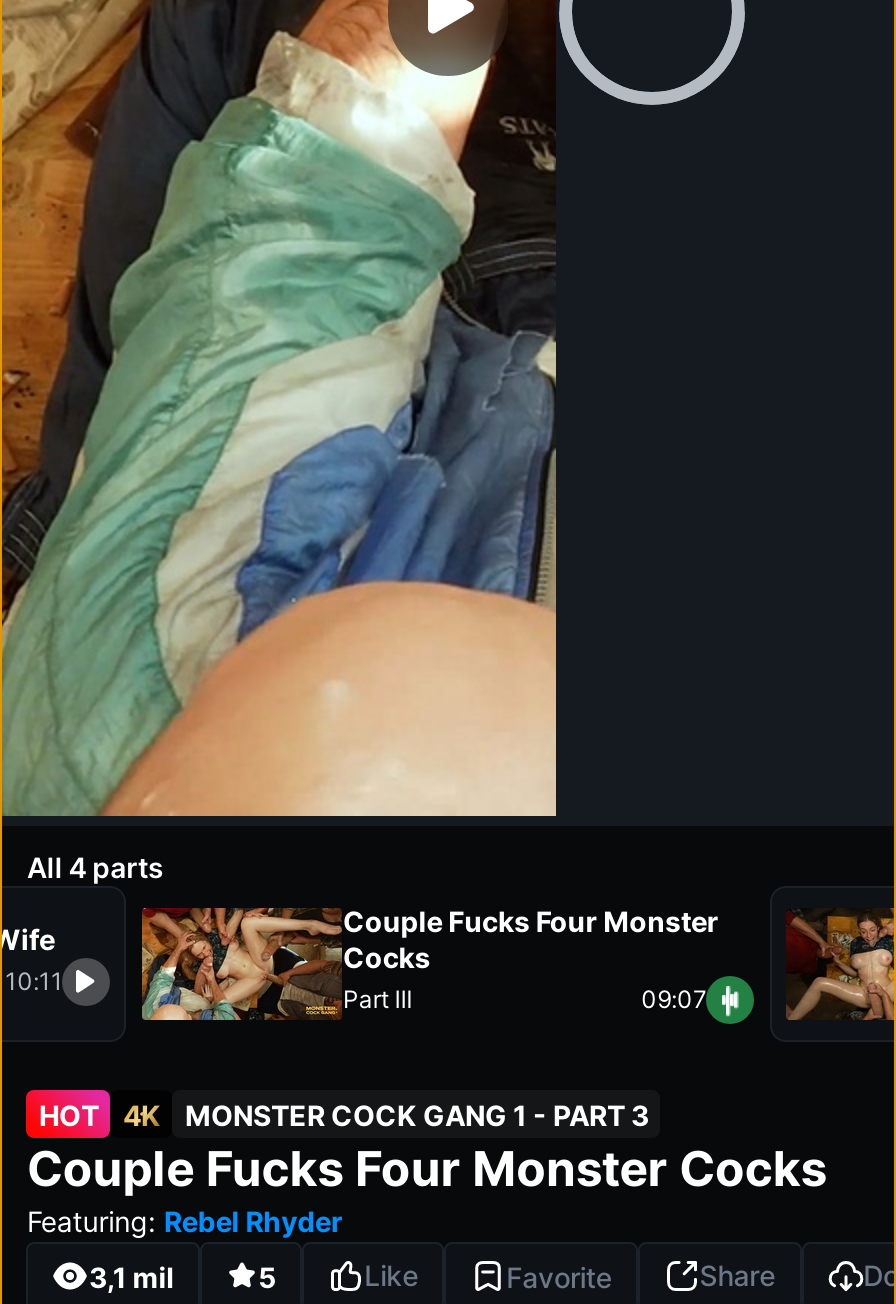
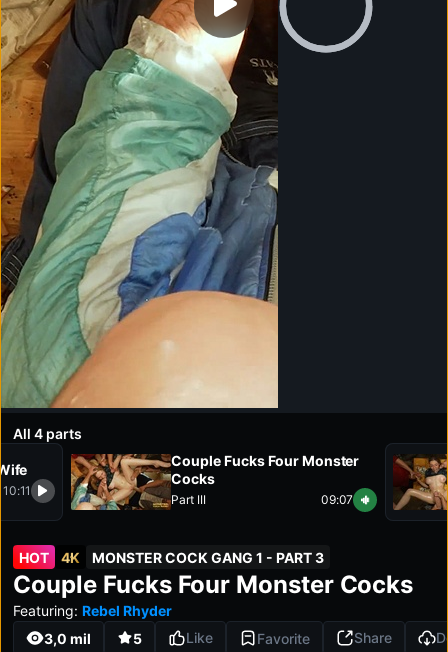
- 3,1 mil
+ 3,0 mil
